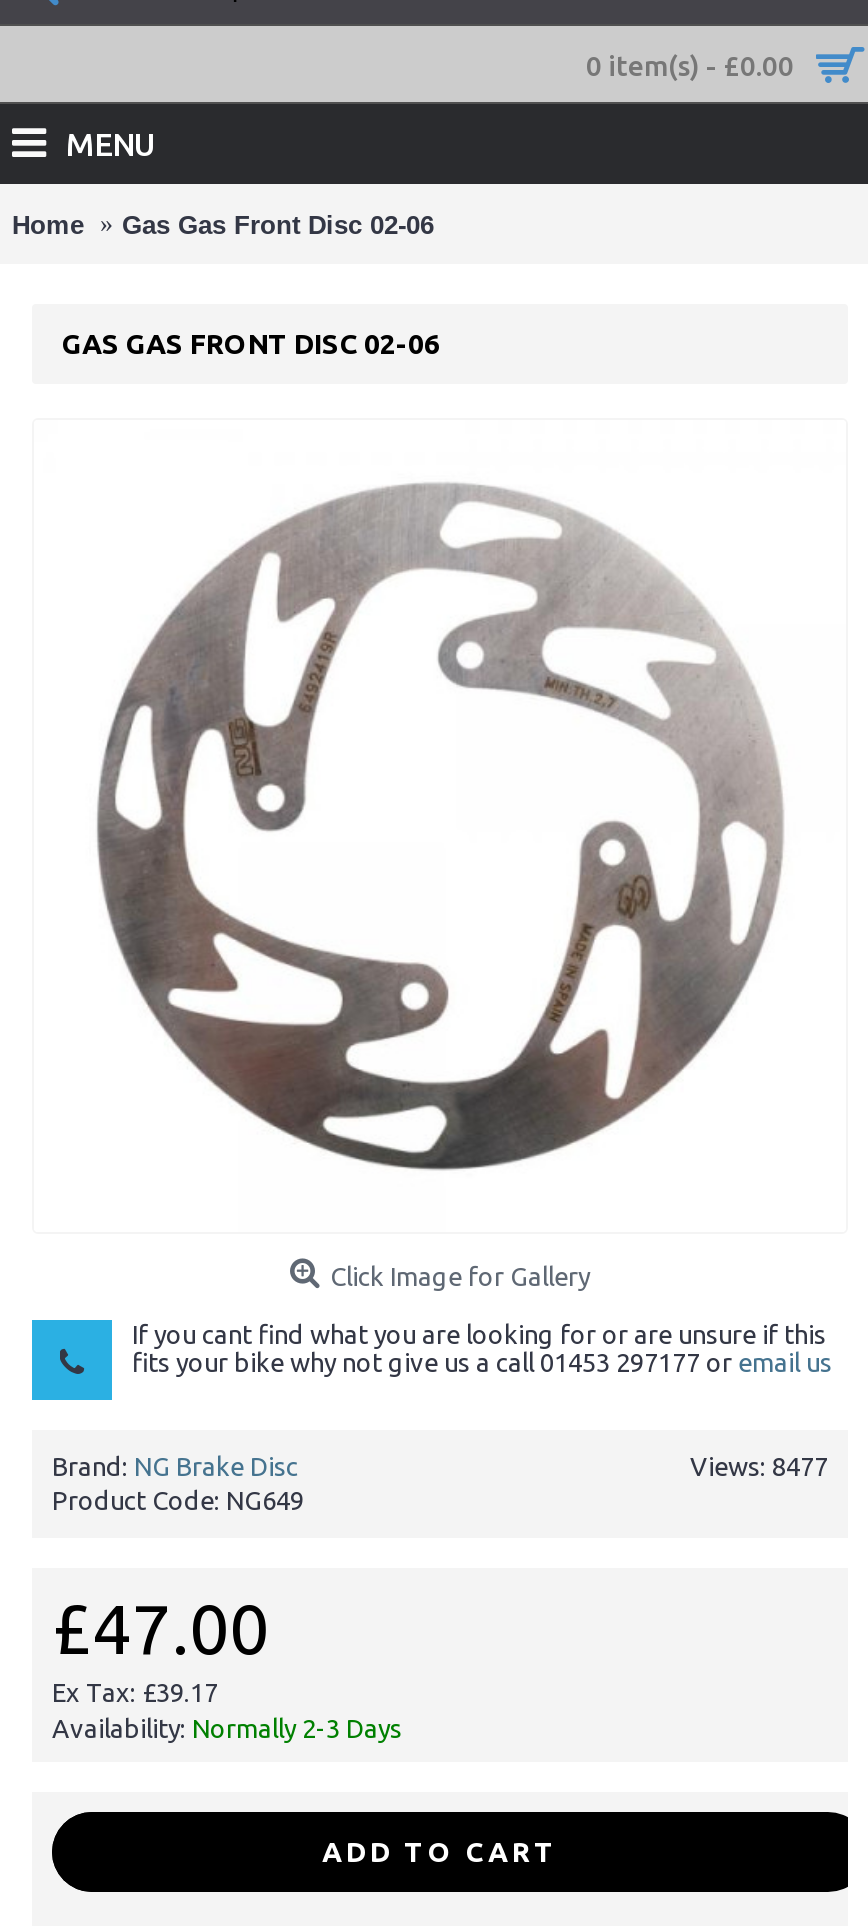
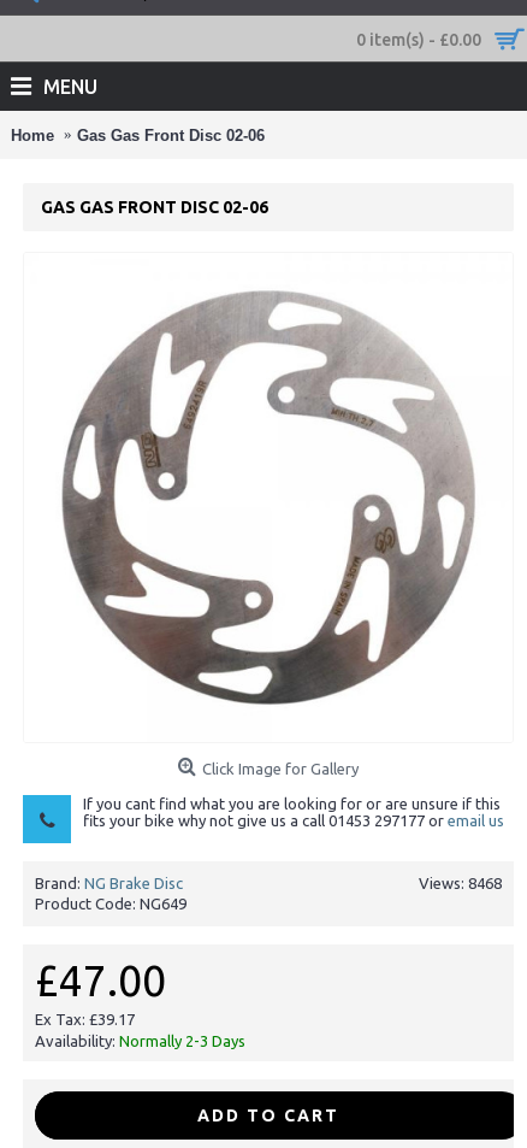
- Views: 8477
+ Views: 8468
